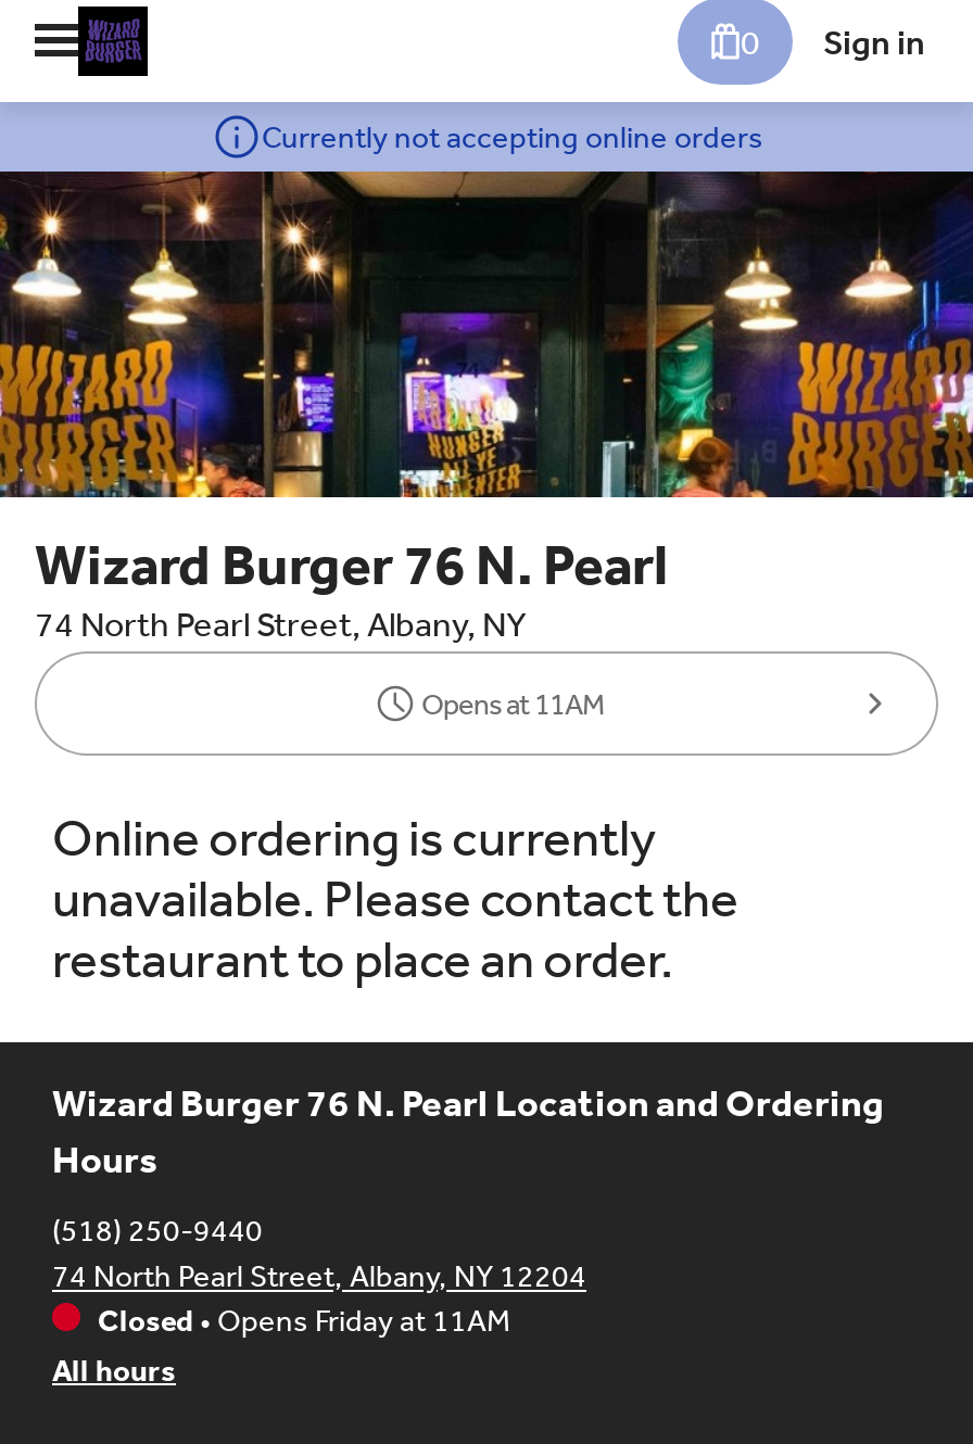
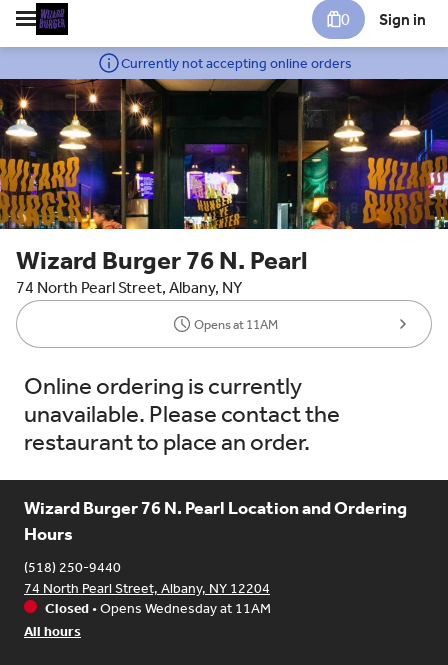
- Closed • Opens Friday at 11AM
+ Closed • Opens Wednesday at 11AM
